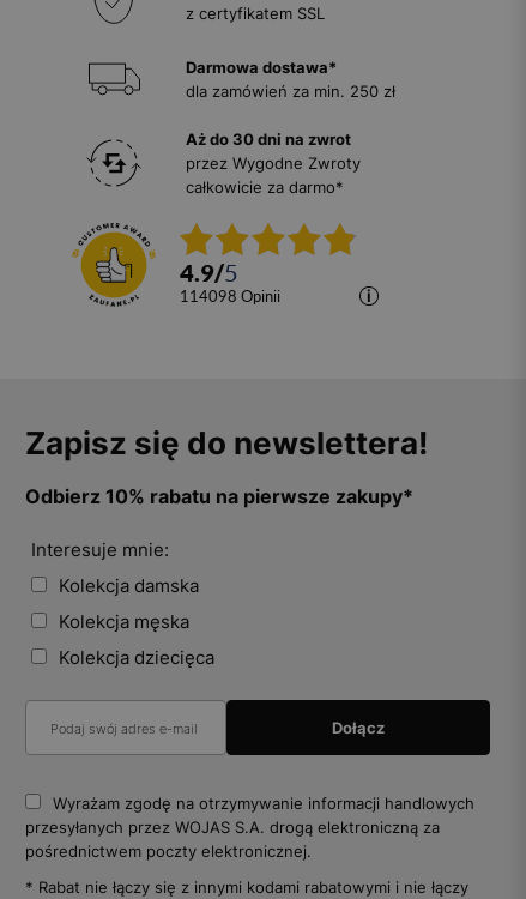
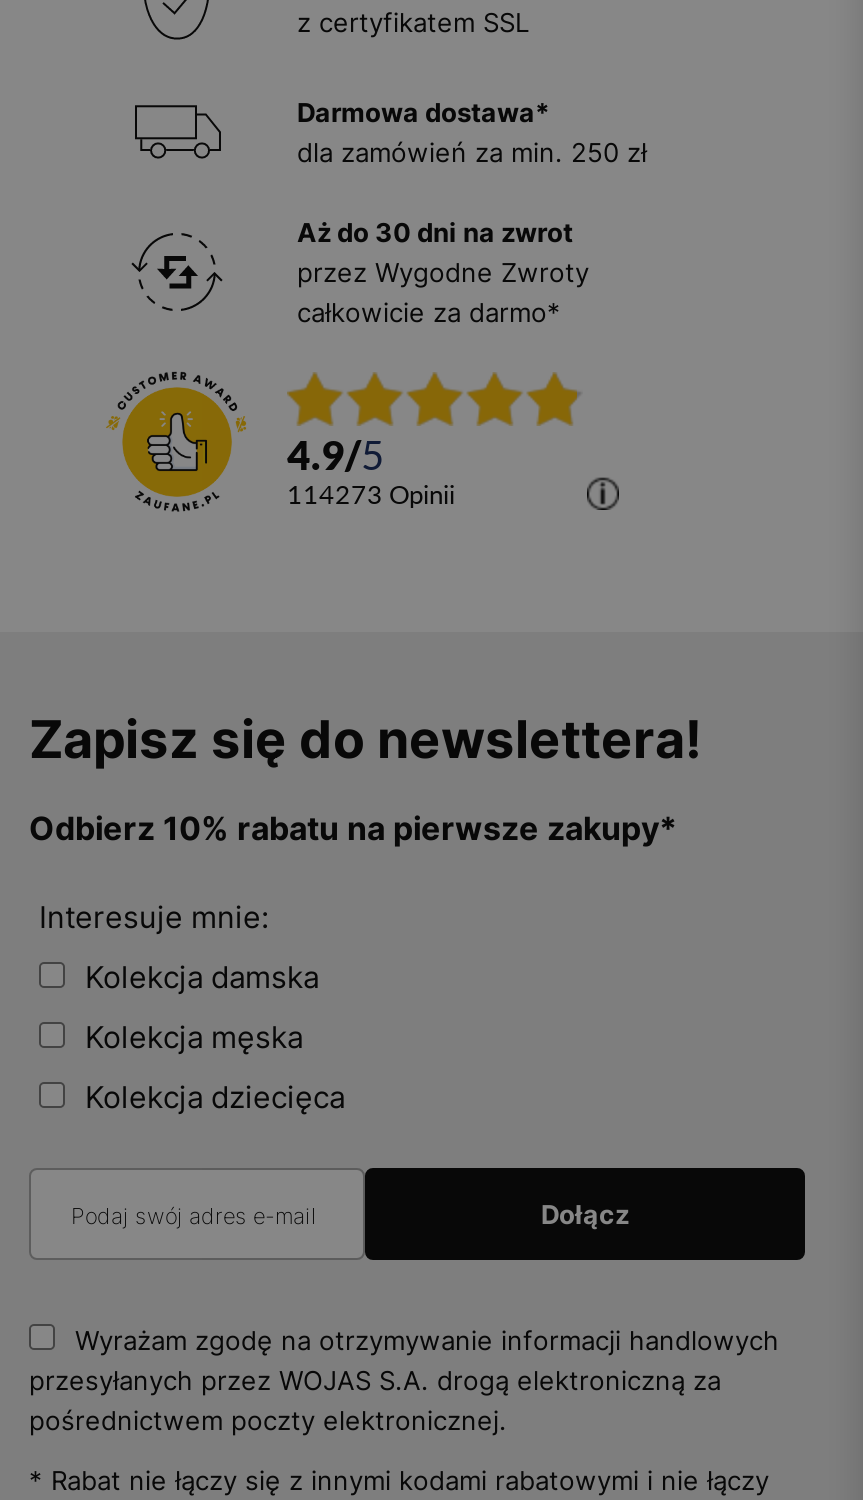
- 114098 opinii
+ 114273 opinii
